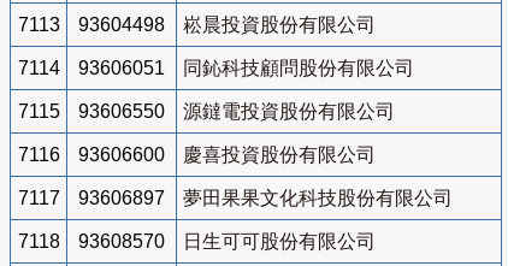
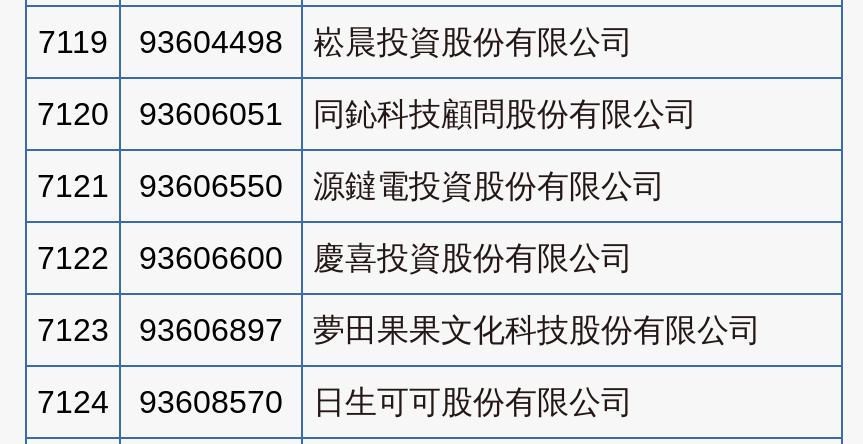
- 7113 93604498 崧晨投資股份有限公司
+ 7119 93604498 崧晨投資股份有限公司

- 7114 93606051 同鈊科技顧問股份有限公司
+ 7120 93606051 同鈊科技顧問股份有限公司

- 7115 93606550 源鐽電投資股份有限公司
+ 7121 93606550 源鐽電投資股份有限公司

- 7116 93606600 慶喜投資股份有限公司
+ 7122 93606600 慶喜投資股份有限公司

- 7117 93606897 夢田果果文化科技股份有限公司
+ 7123 93606897 夢田果果文化科技股份有限公司

- 7118 93608570 日生可可股份有限公司
+ 7124 93608570 日生可可股份有限公司
